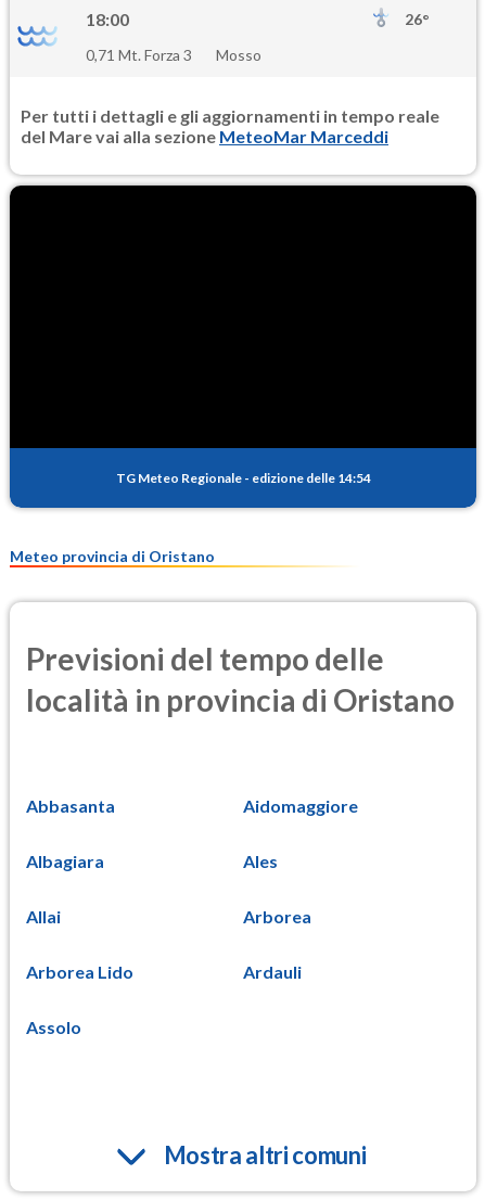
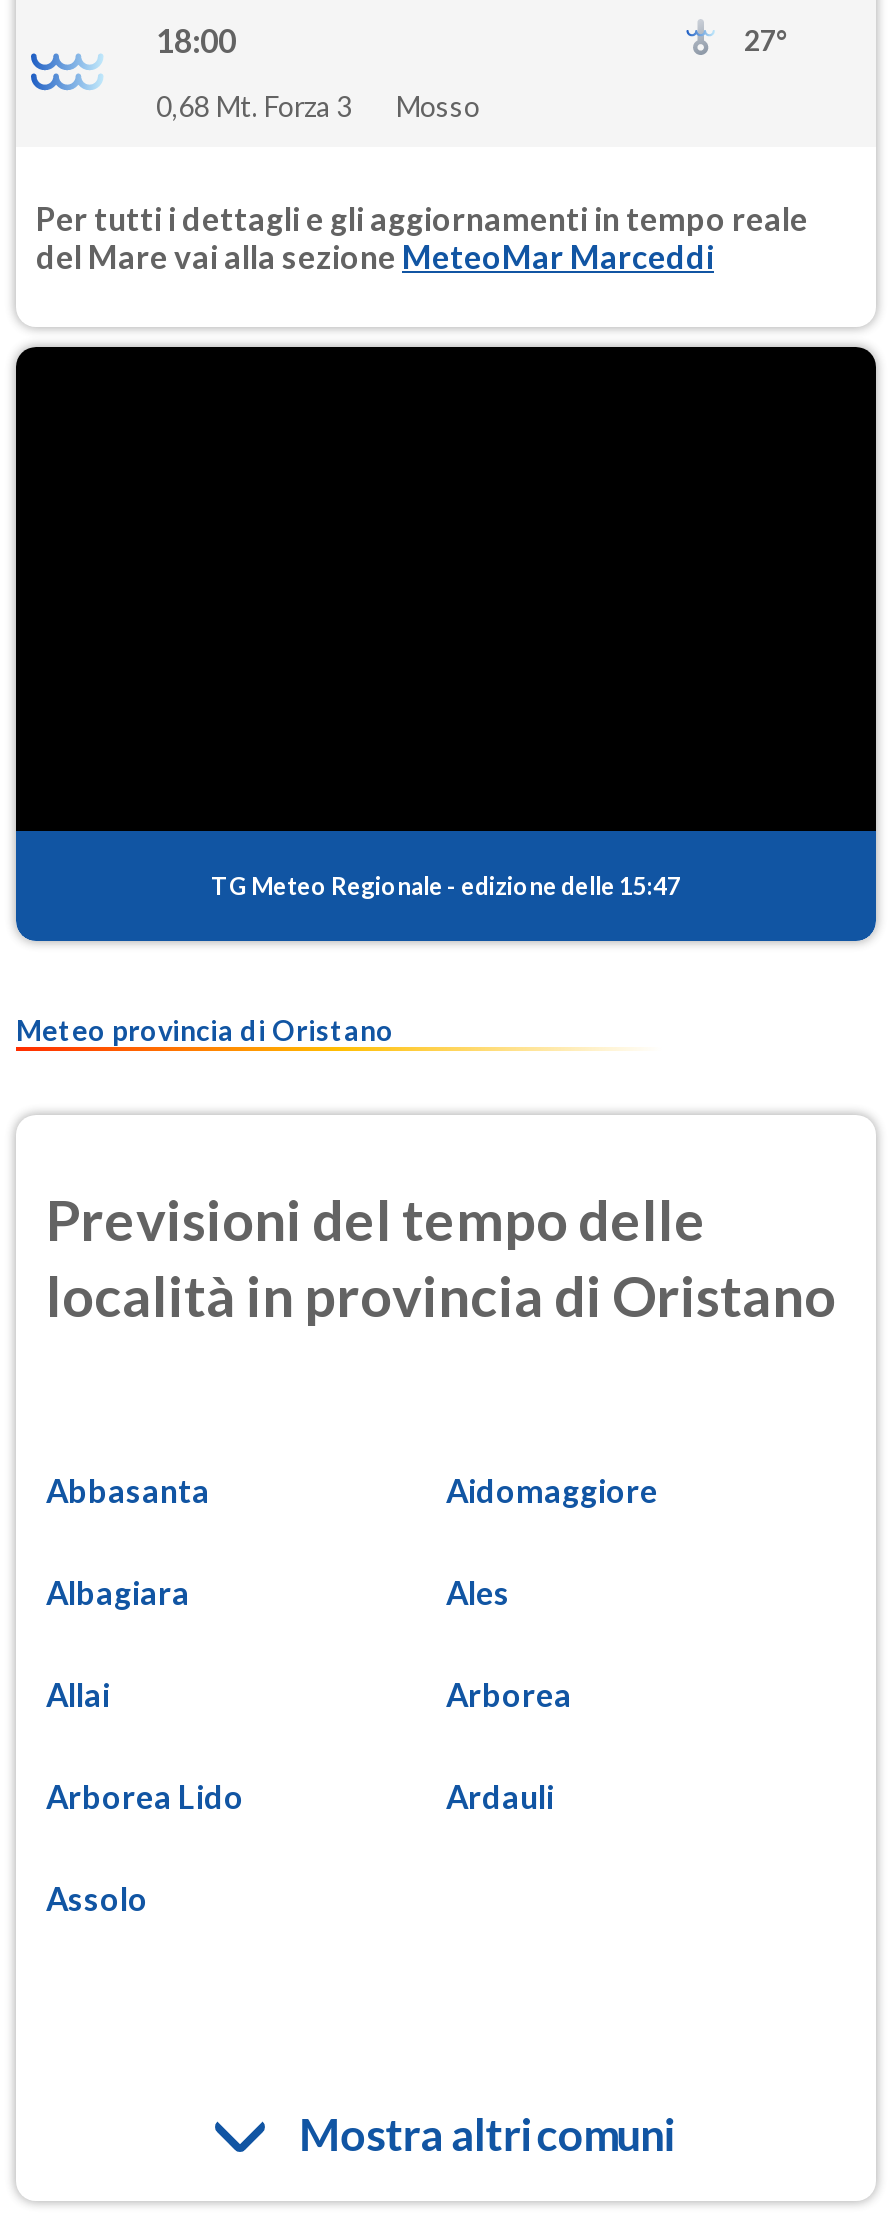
- 26°
+ 27°

- 0,71 Mt. Forza 3 Mosso
+ 0,68 Mt. Forza 3 Mosso

- TG Meteo Regionale - edizione delle 14:54
+ TG Meteo Regionale - edizione delle 15:47
